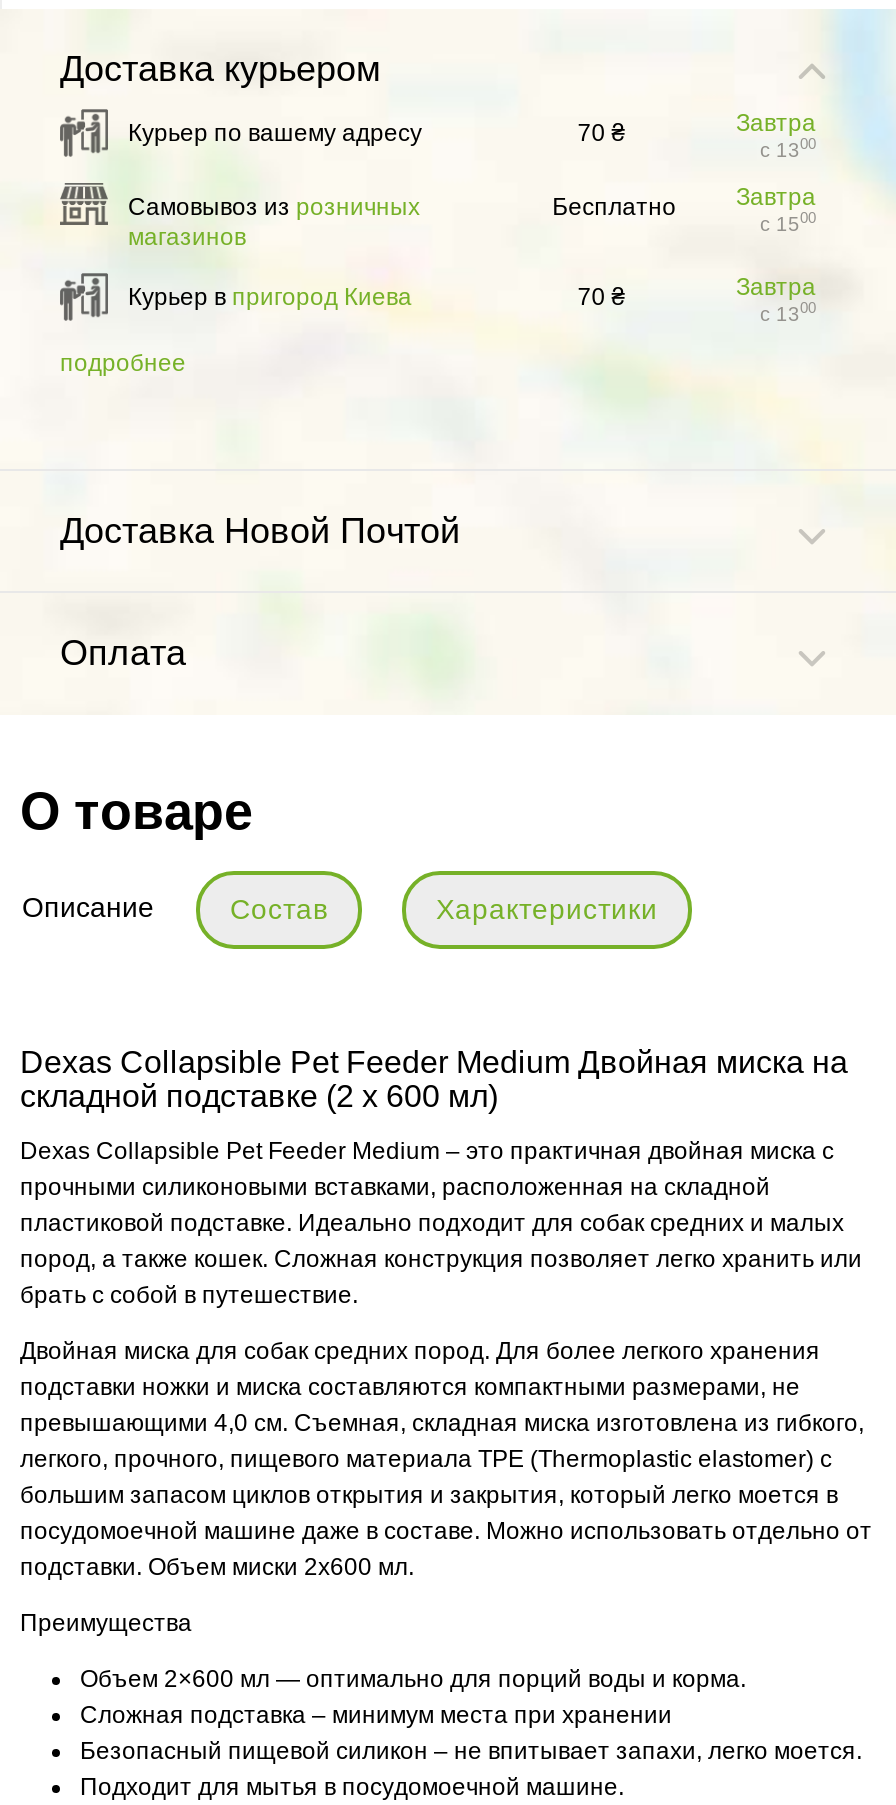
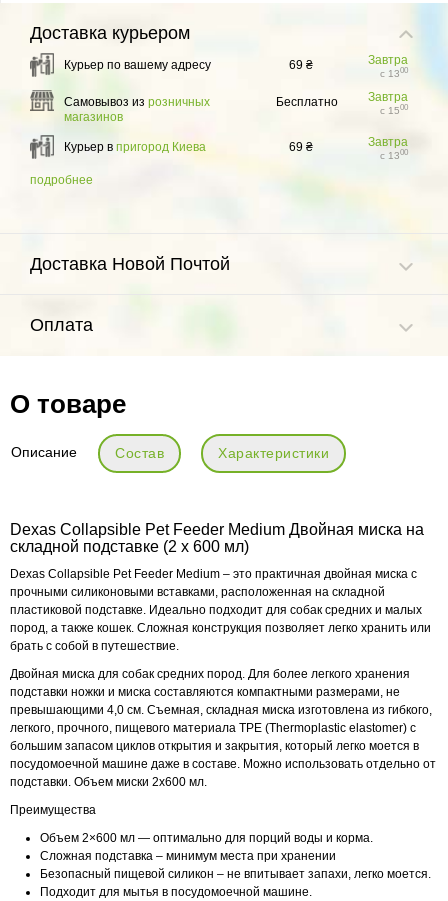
- 70 ₴
+ 69 ₴

- 70 ₴
+ 69 ₴
